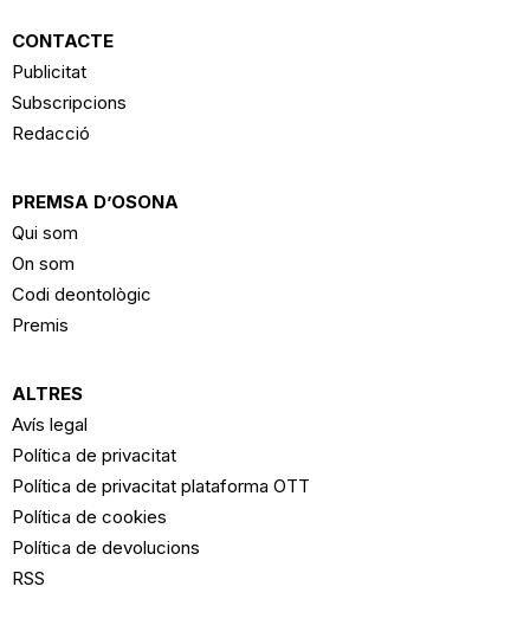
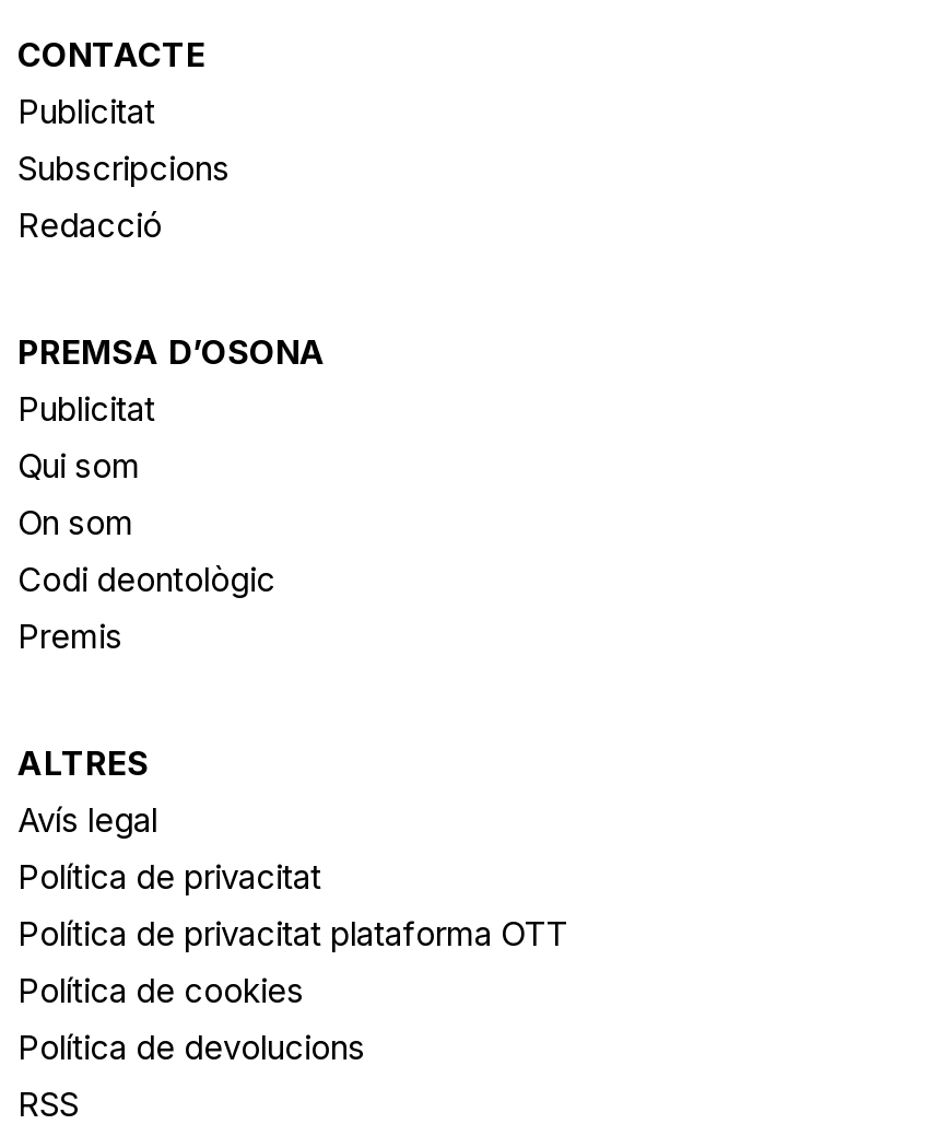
+ Publicitat
